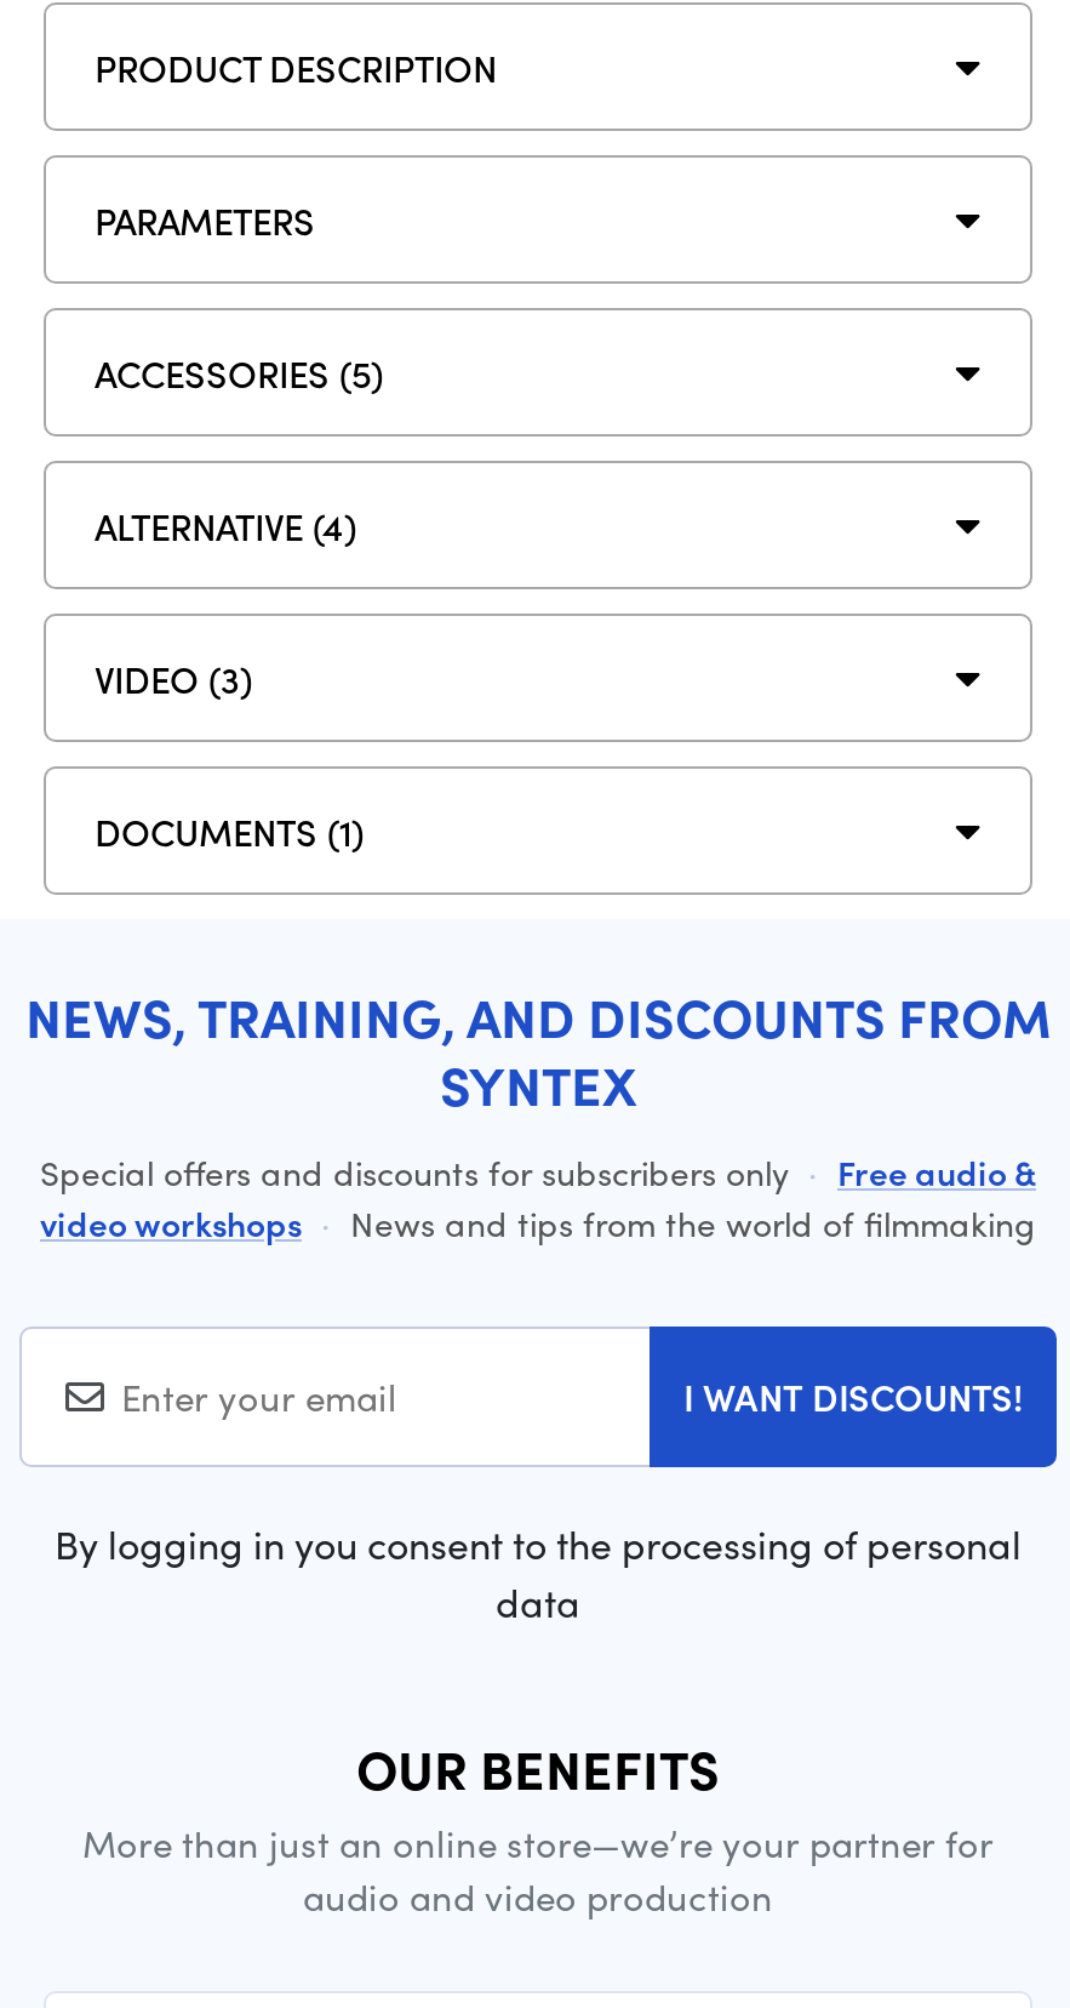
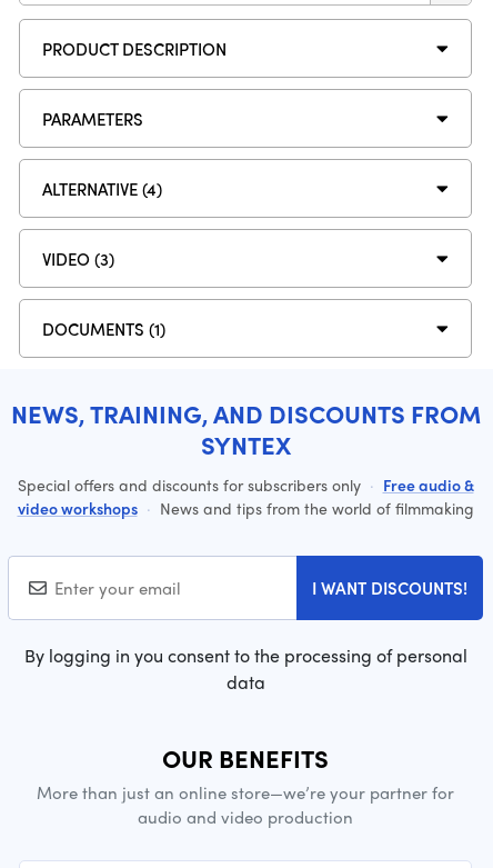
- ACCESSORIES (5)
